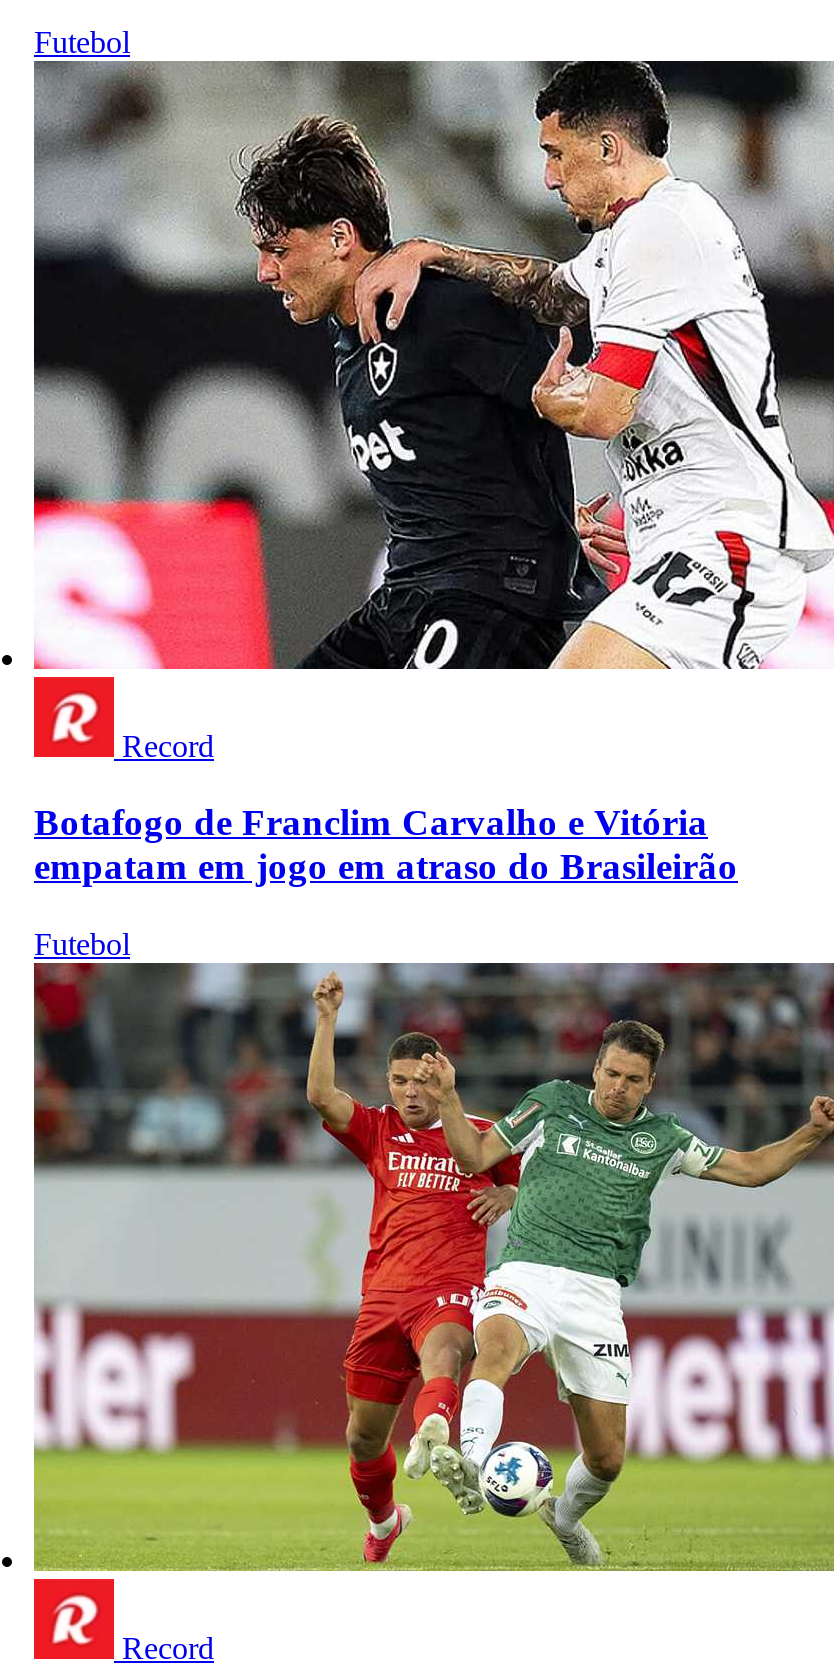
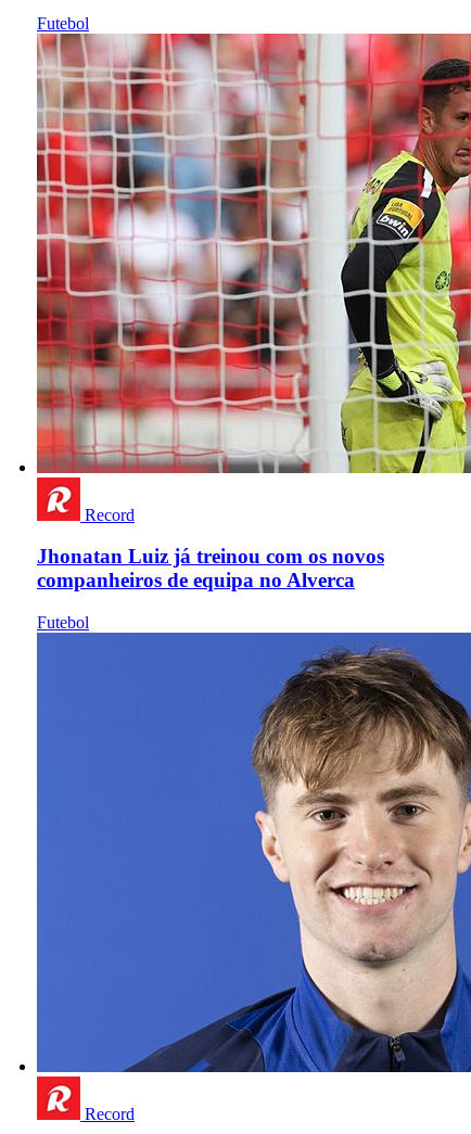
- [image]
+ [image]

- Botafogo de Franclim Carvalho e Vitória
- empatam em jogo em atraso do Brasileirão
+ Jhonatan Luiz já treinou com os novos
+ companheiros de equipa no Alverca

- [image]
+ [image]
